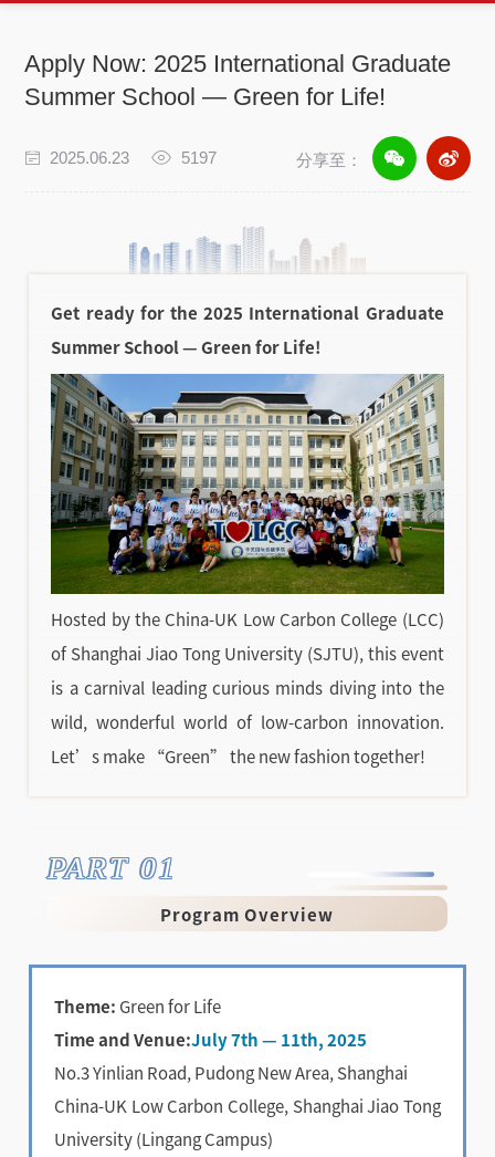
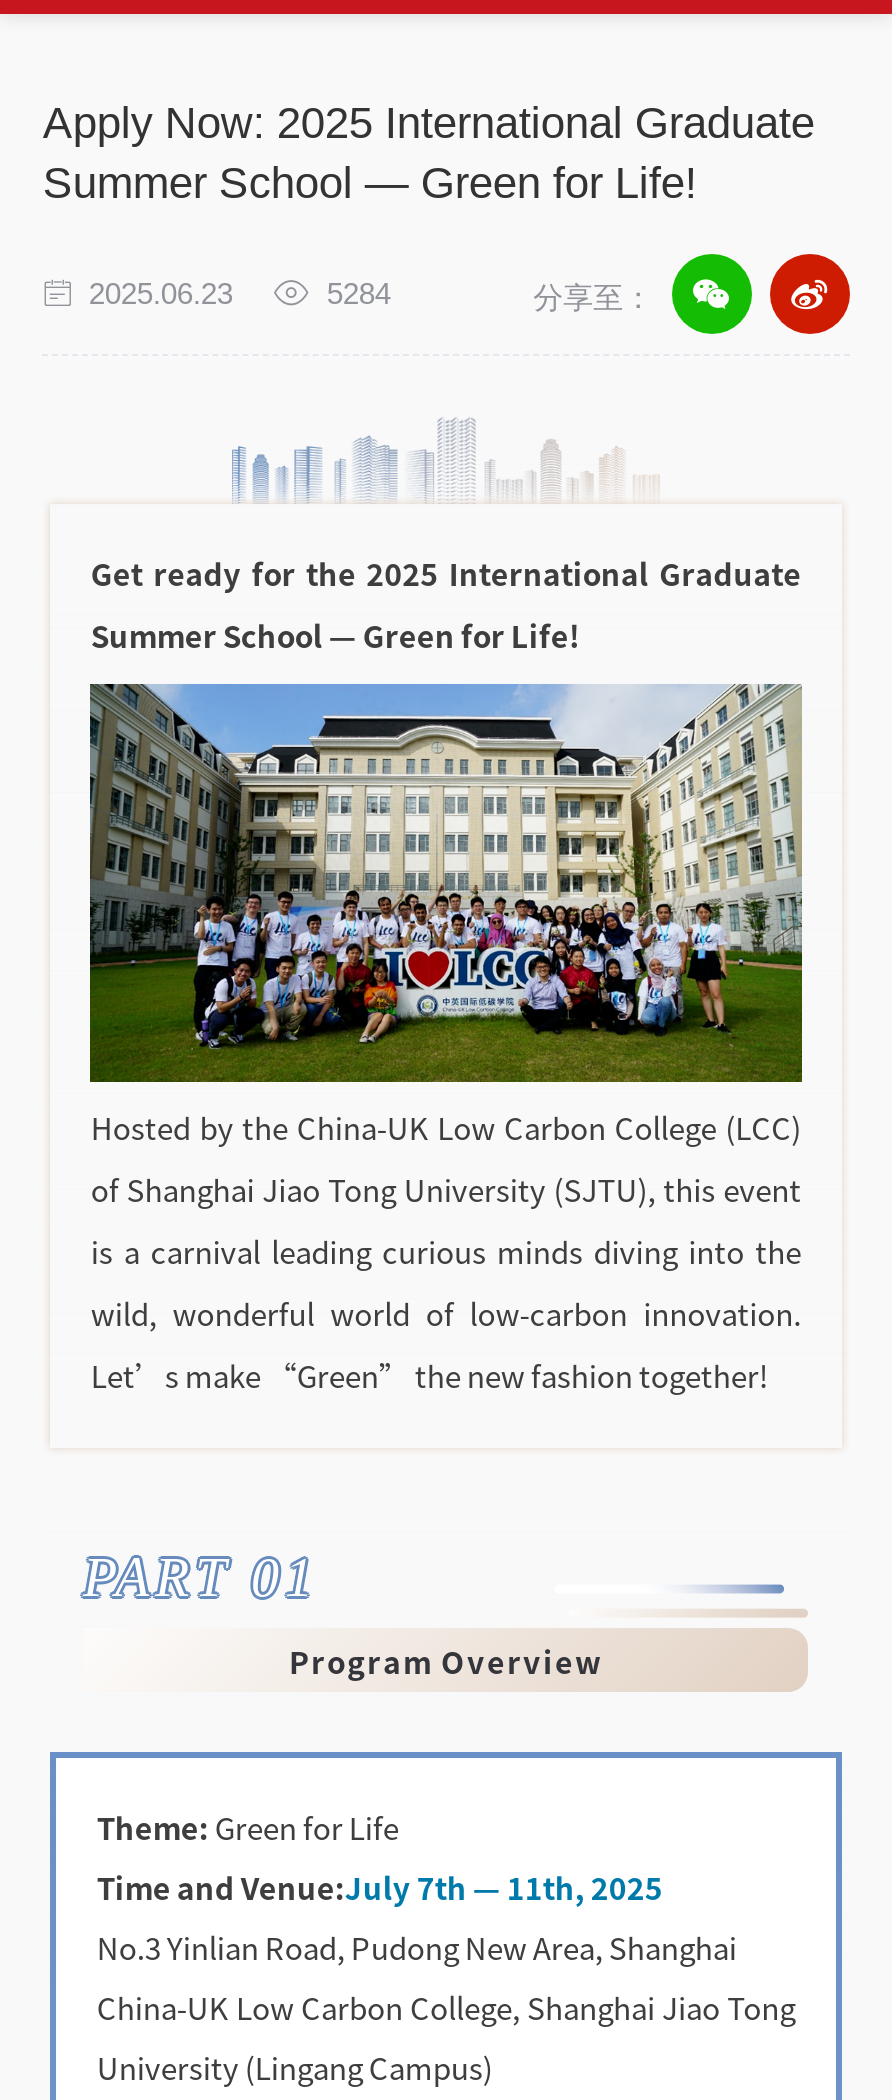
- 5197
+ 5284
